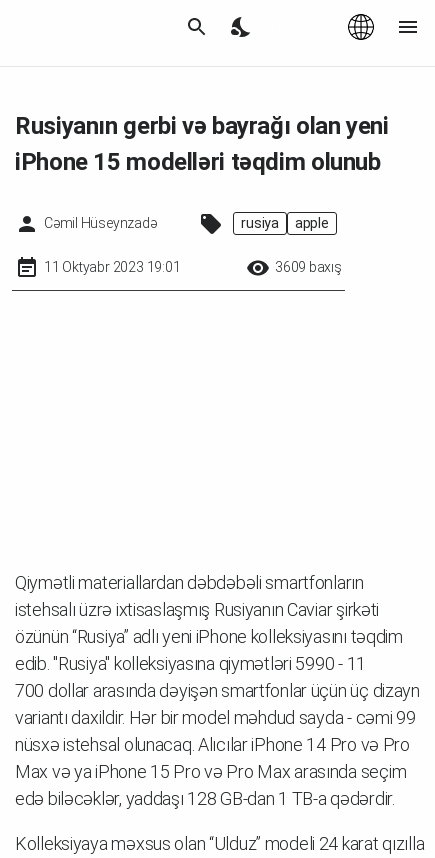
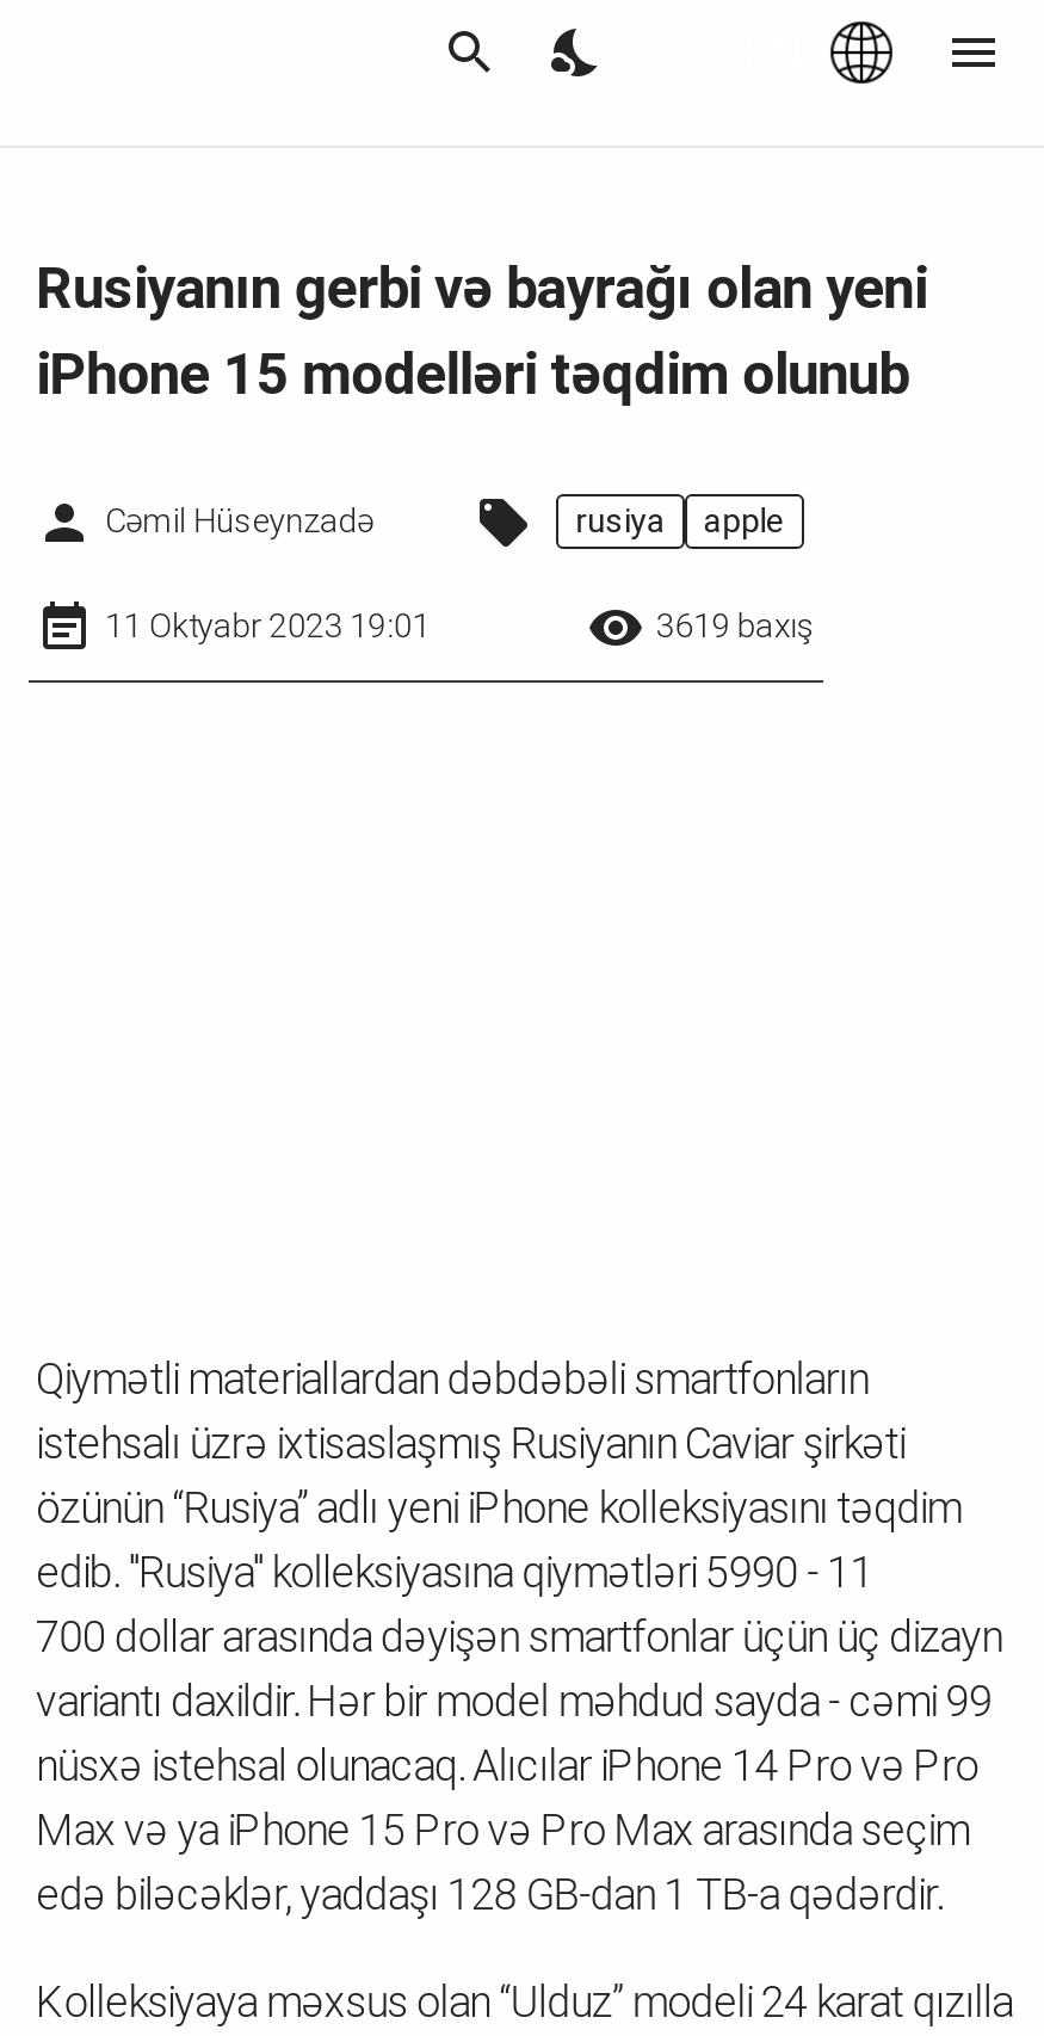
- 3609 baxış
+ 3619 baxış
